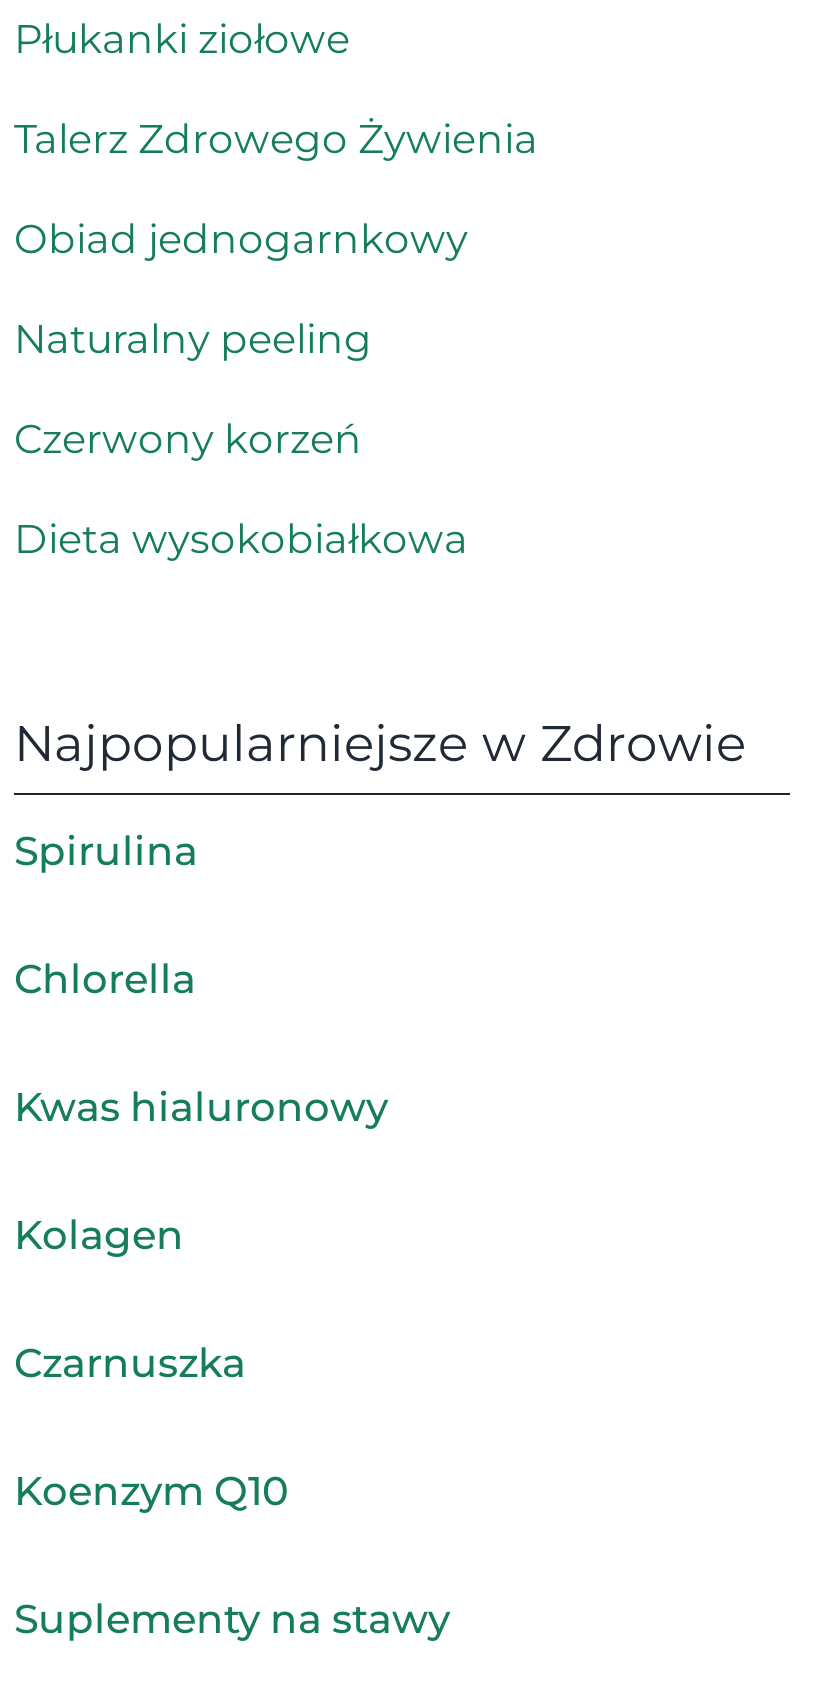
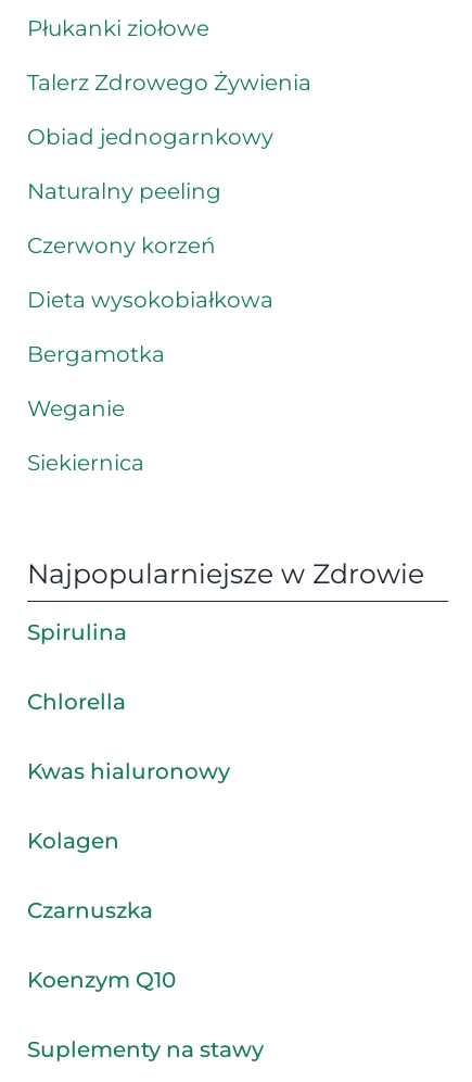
+ Bergamotka
+ Weganie
+ Siekiernica
